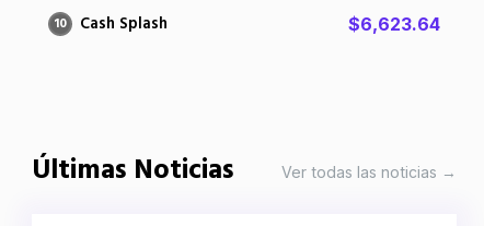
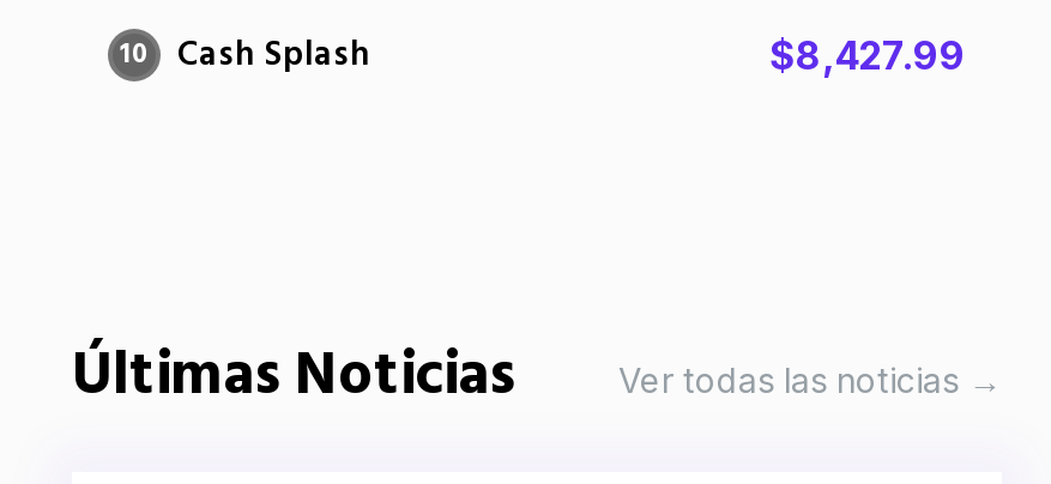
- $6,623.64
+ $8,427.99
